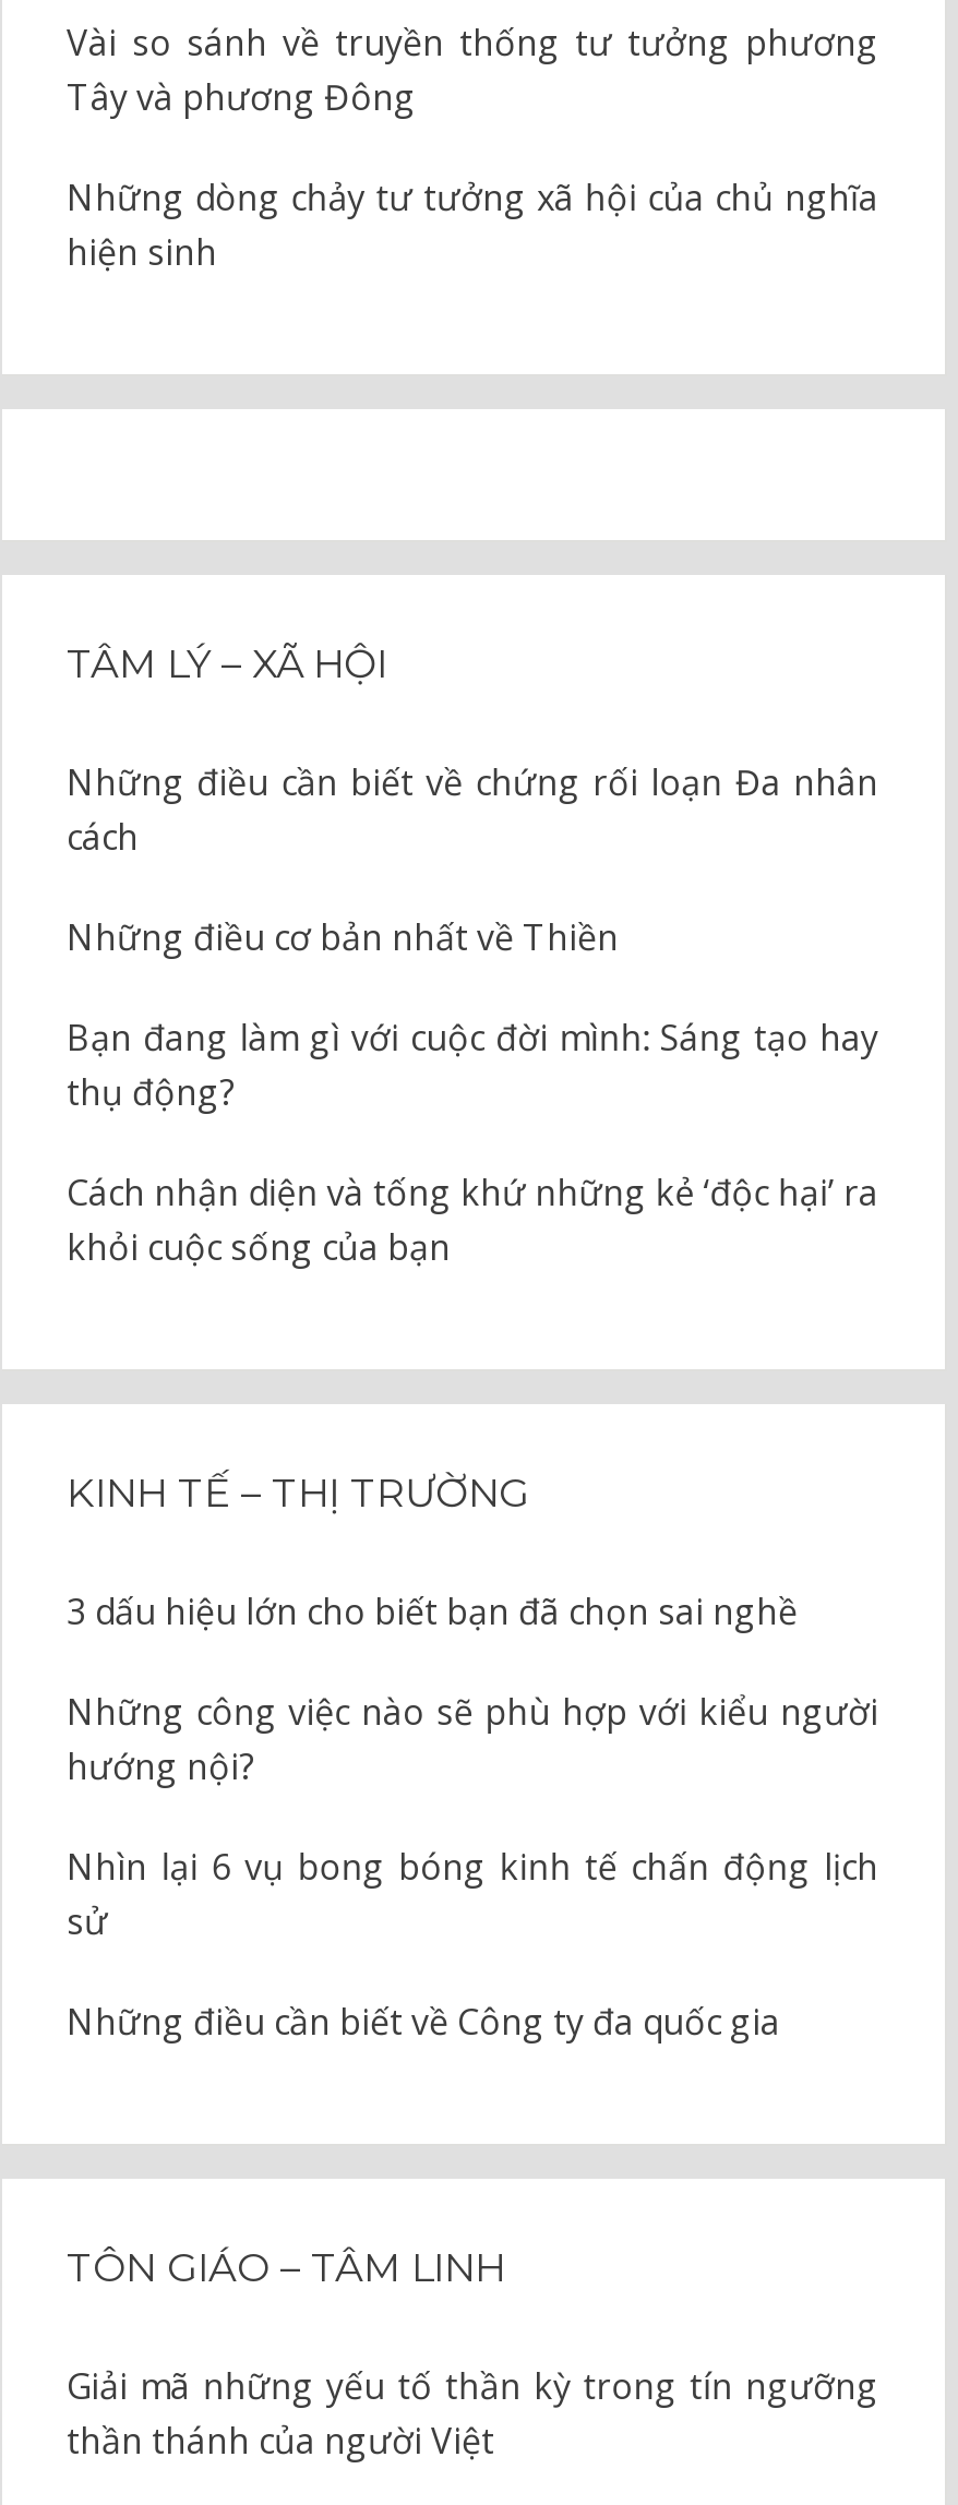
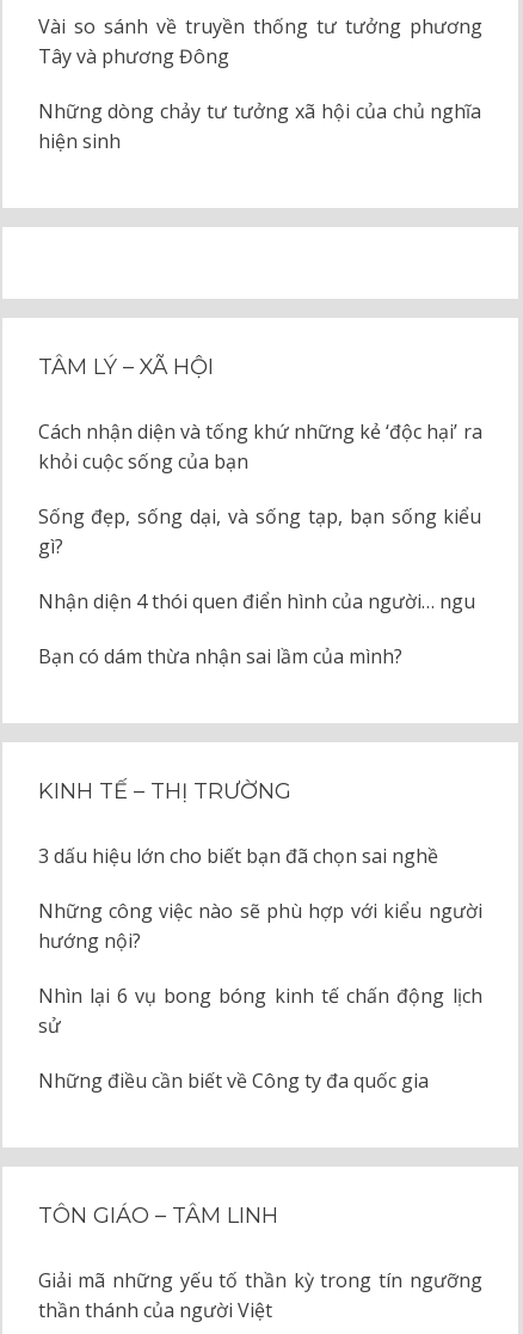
- Những điều cần biết về chứng rối loạn Đa nhân
- cách
- Những điều cơ bản nhất về Thiền
- Bạn đang làm gì với cuộc đời mình: Sáng tạo hay
- thụ động?

moved up: Cách nhận diện và tống khứ những kẻ ‘độc hại’ ra | khỏi cuộc sống của bạn

+ Sống đẹp, sống dại, và sống tạp, bạn sống kiểu
+ gì?
+ Nhận diện 4 thói quen điển hình của người… ngu
+ Bạn có dám thừa nhận sai lầm của mình?
